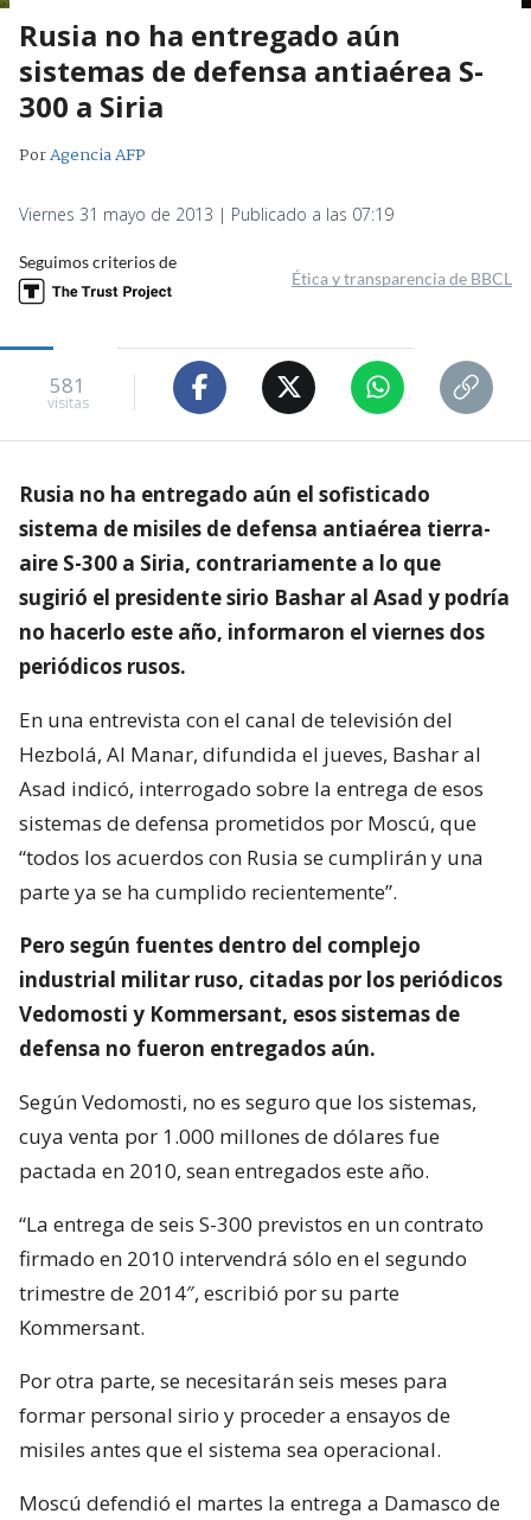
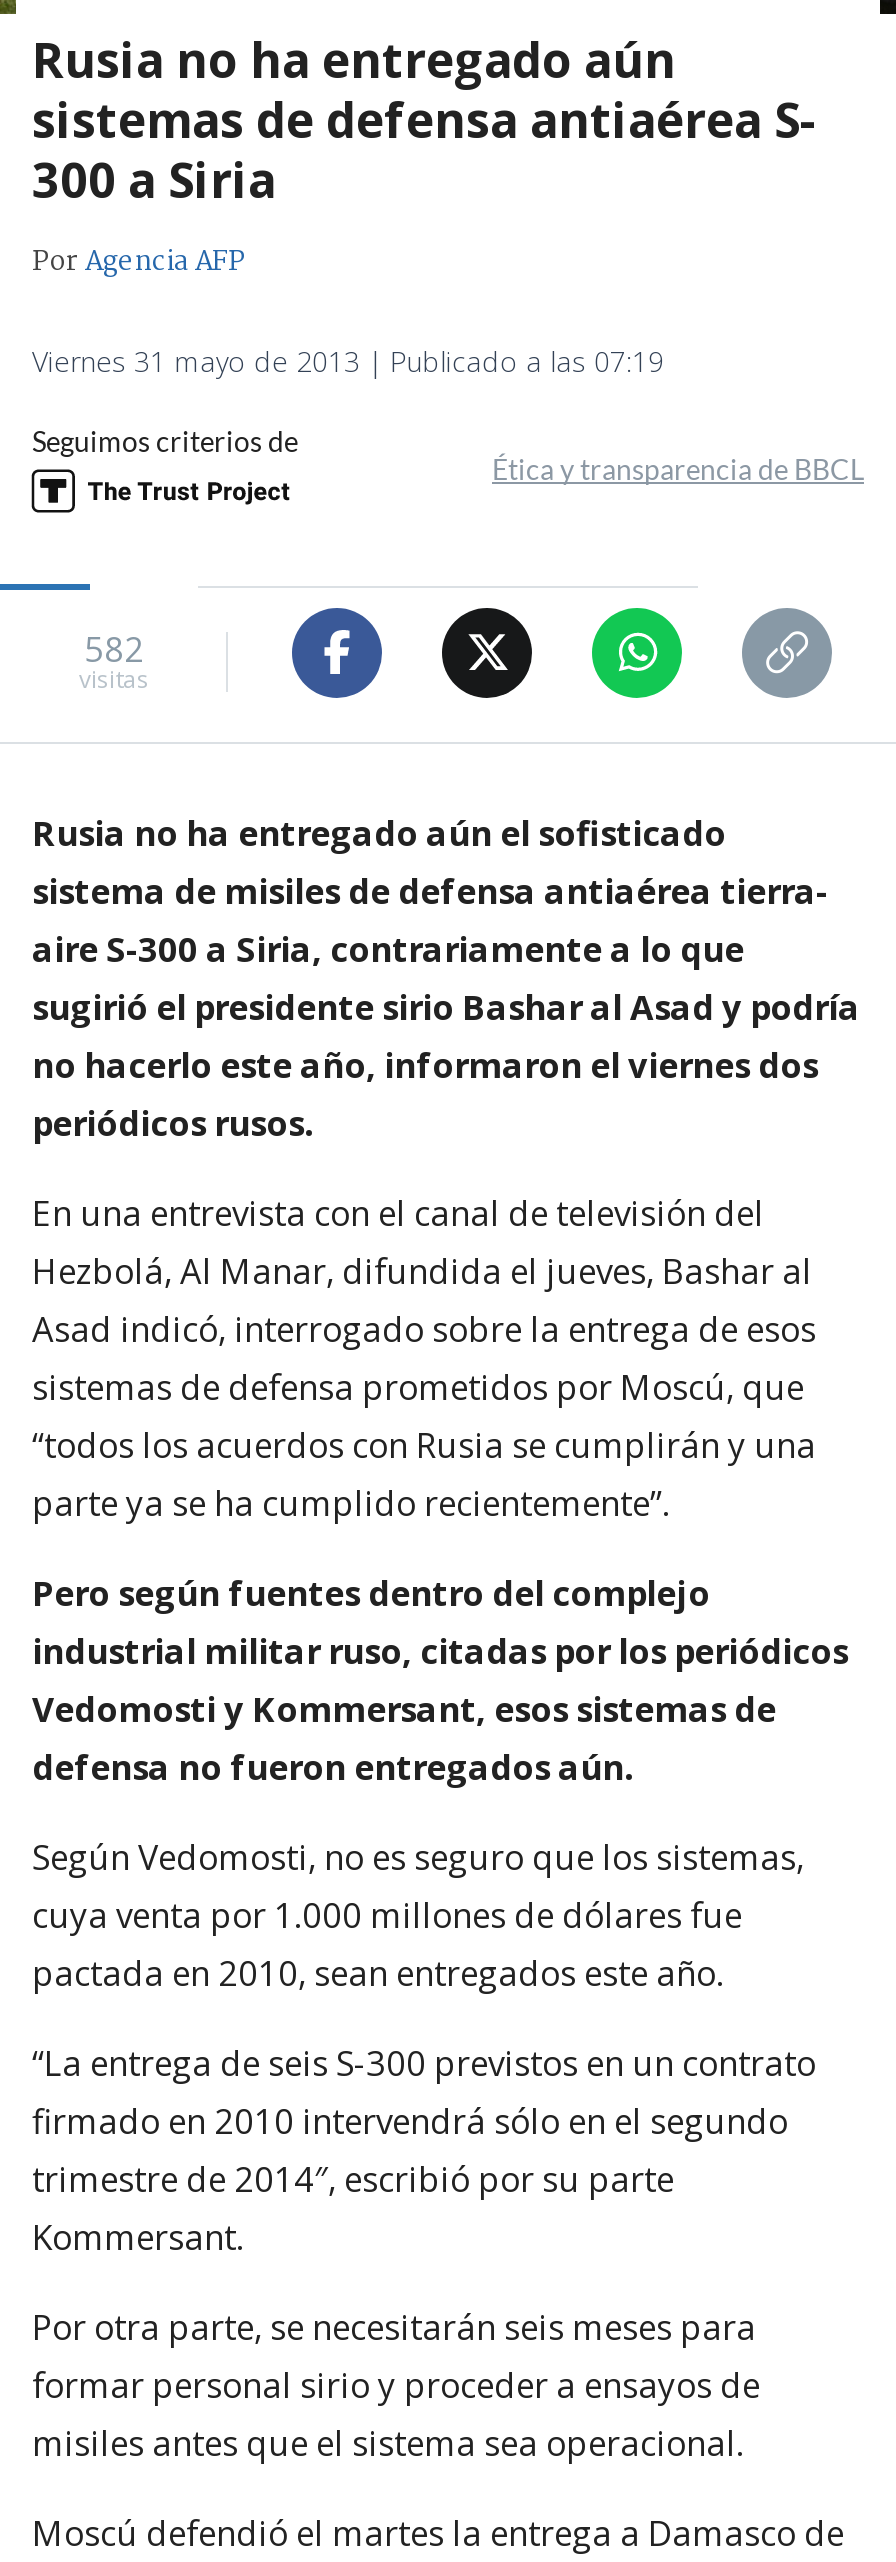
- 581
+ 582
